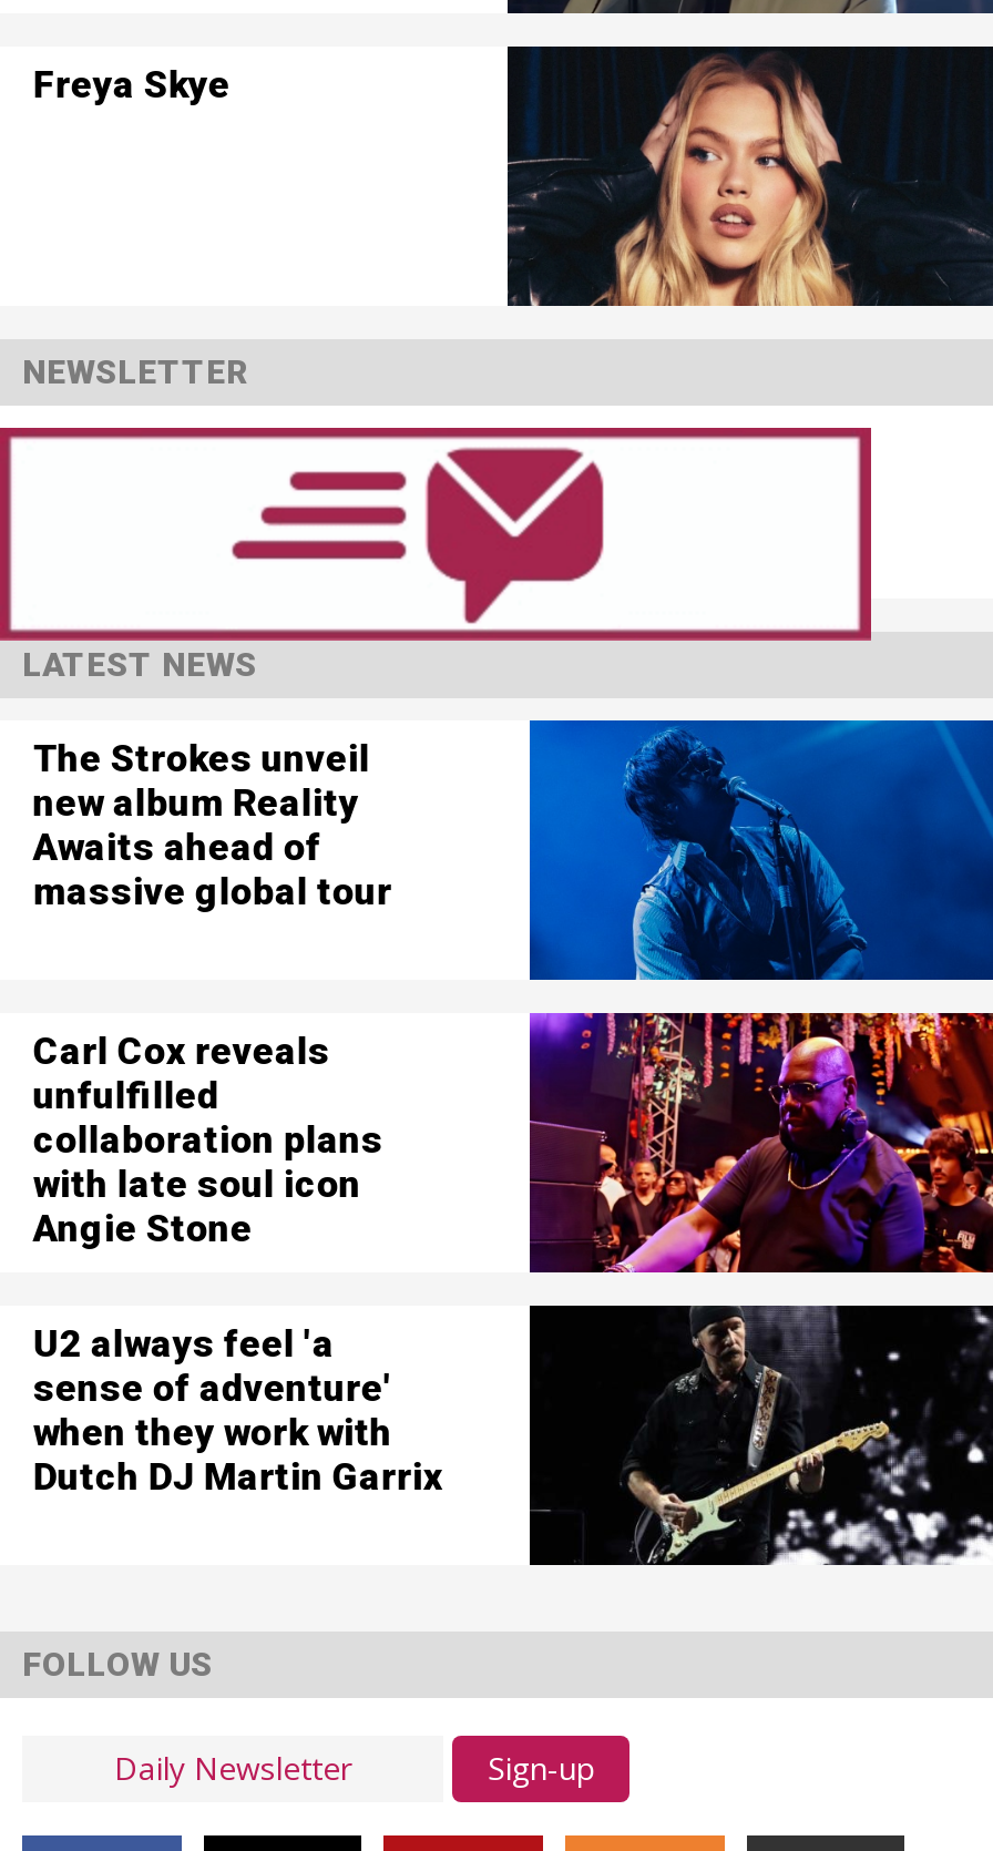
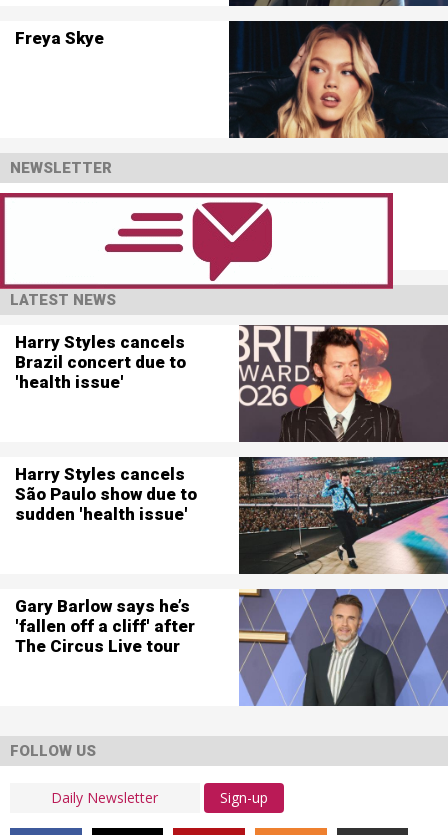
- [image]
+ [image]

- The Strokes unveil
- new album Reality
- Awaits ahead of
- massive global tour
+ Harry Styles cancels
+ Brazil concert due to
+ 'health issue'

- [image]
+ [image]

- Carl Cox reveals
- unfulfilled
- collaboration plans
- with late soul icon
- Angie Stone
+ Harry Styles cancels
+ São Paulo show due to
+ sudden 'health issue'

- [image]
+ [image]

- U2 always feel 'a
- sense of adventure'
- when they work with
- Dutch DJ Martin Garrix
+ Gary Barlow says he’s
+ 'fallen off a cliff' after
+ The Circus Live tour
